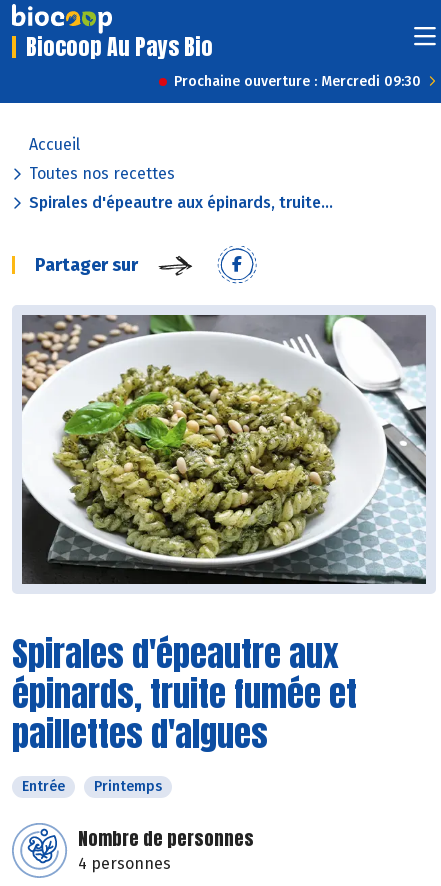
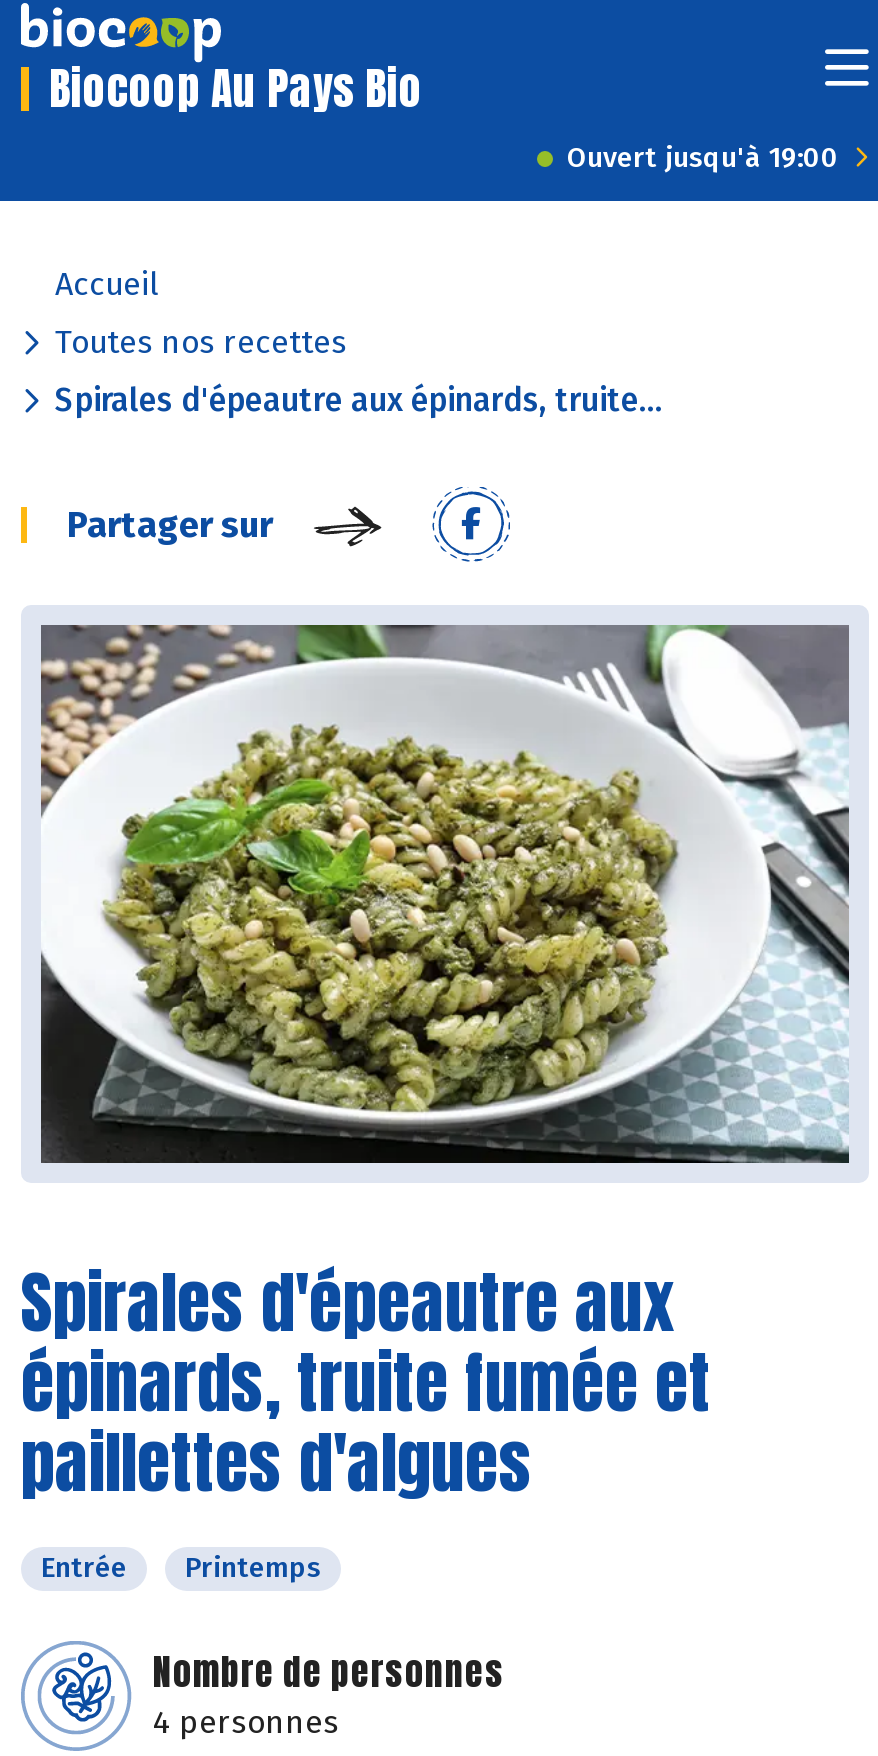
- Prochaine ouverture : Mercredi 09:30
+ Ouvert jusqu'à 19:00
